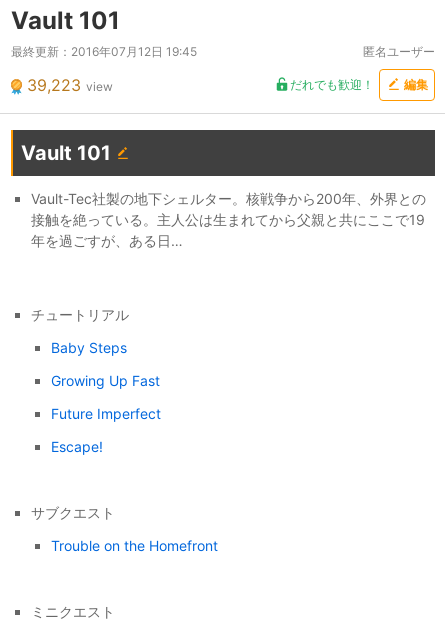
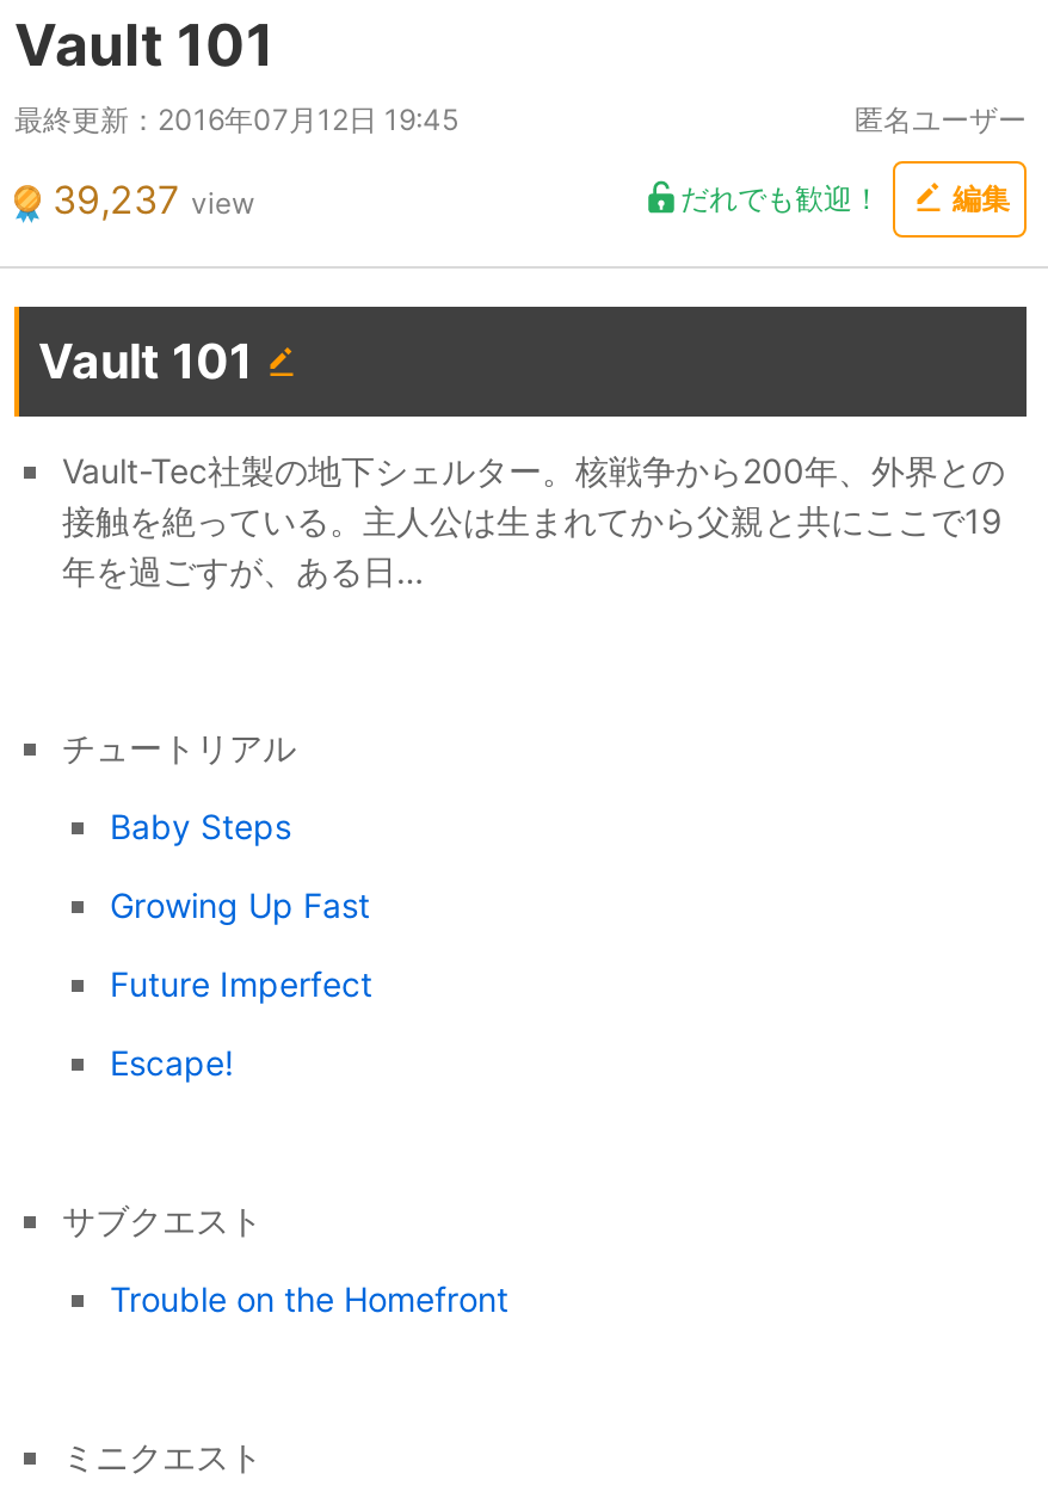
- 39,223 view
+ 39,237 view
